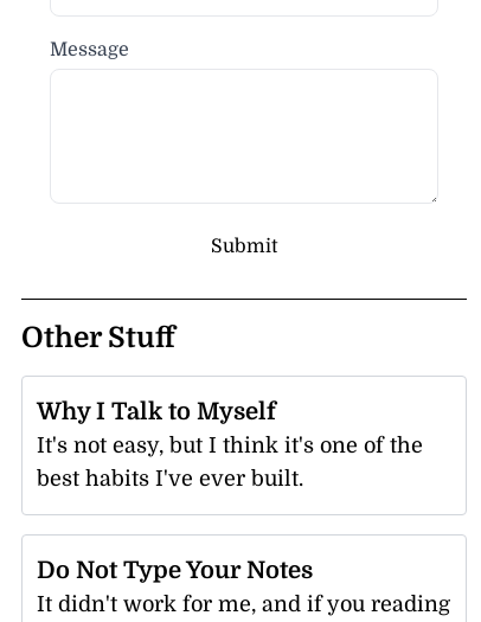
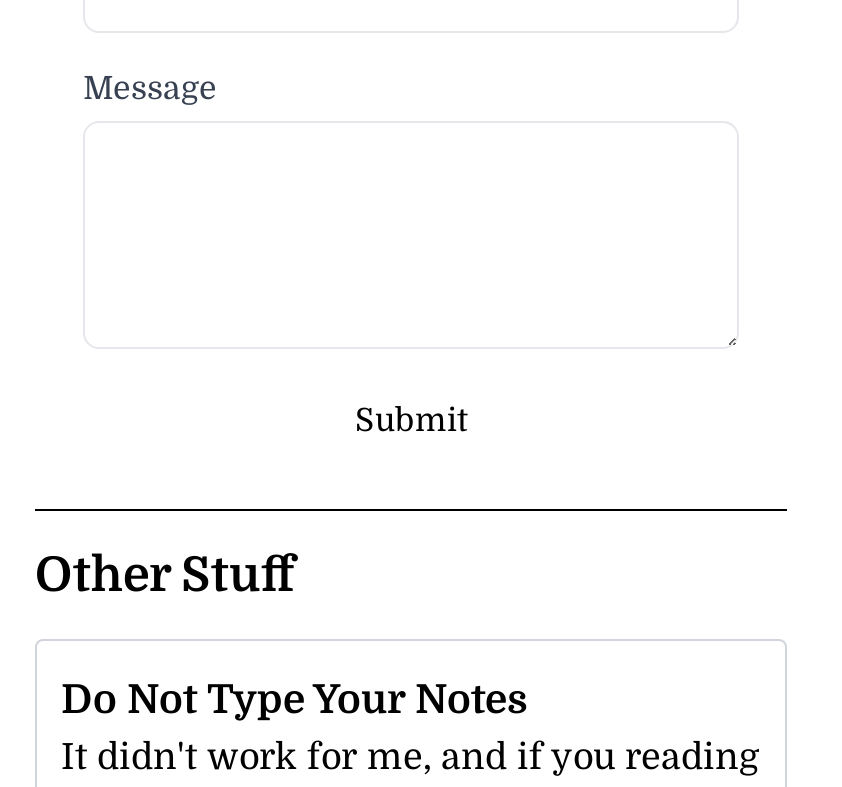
- Why I Talk to Myself
- It's not easy, but I think it's one of the
- best habits I've ever built.
